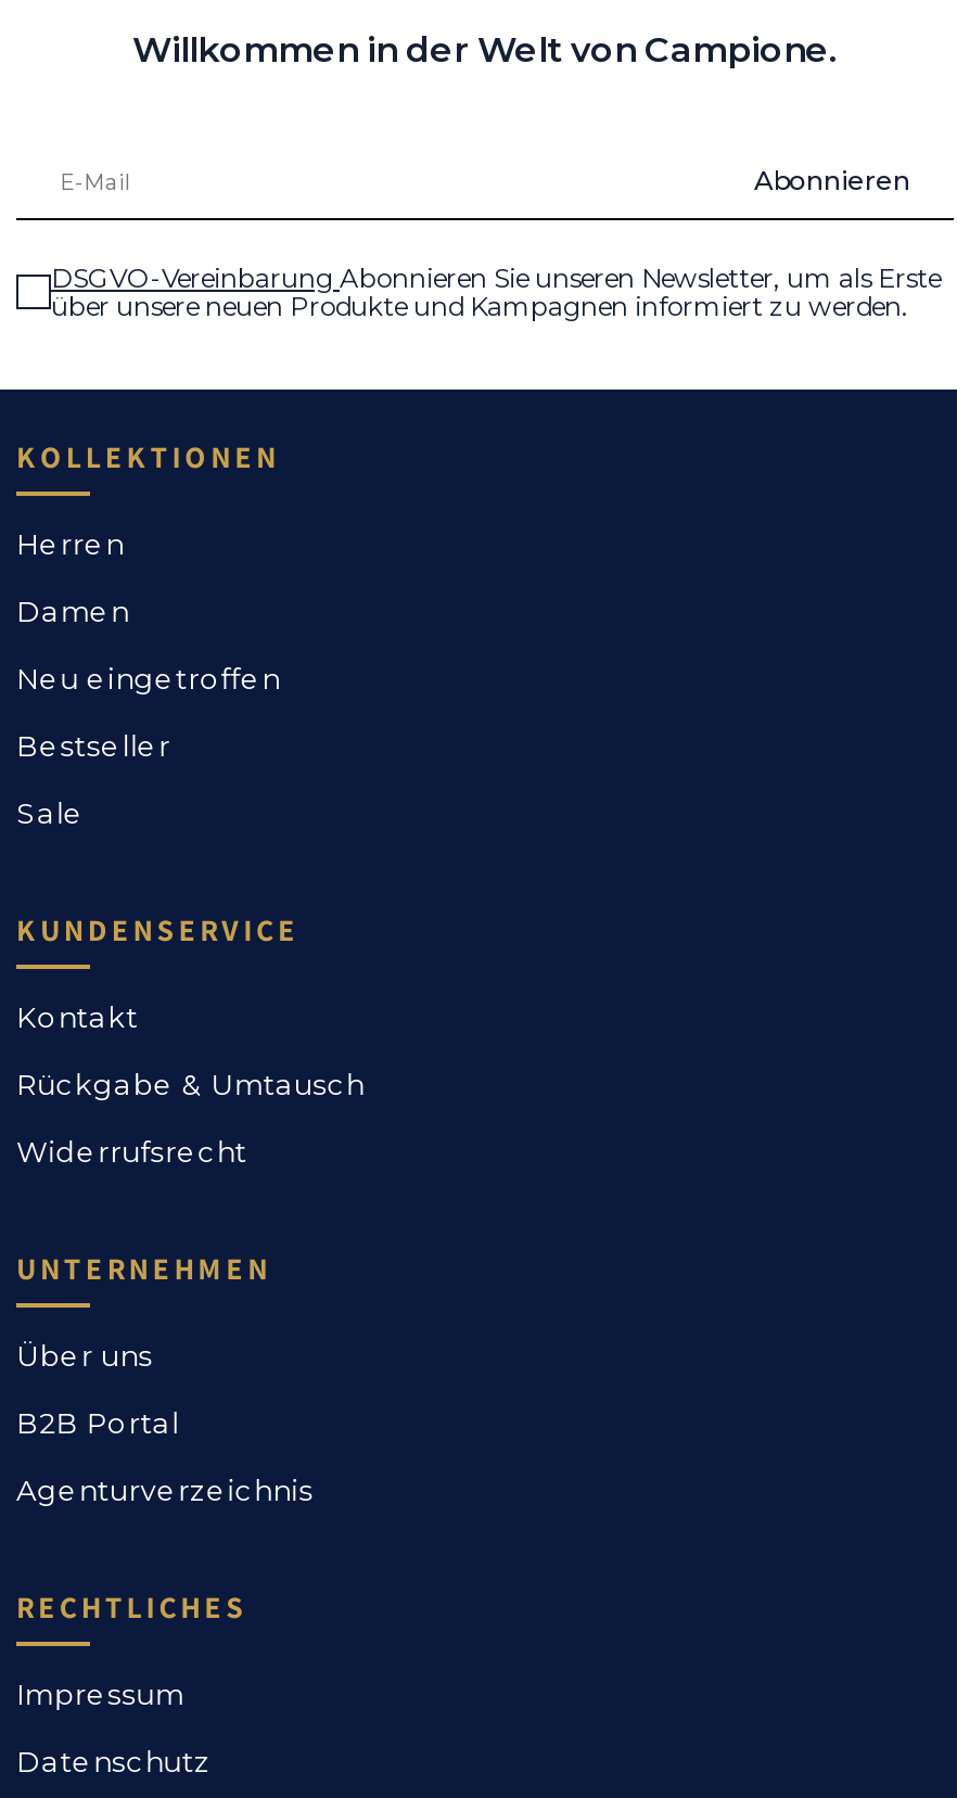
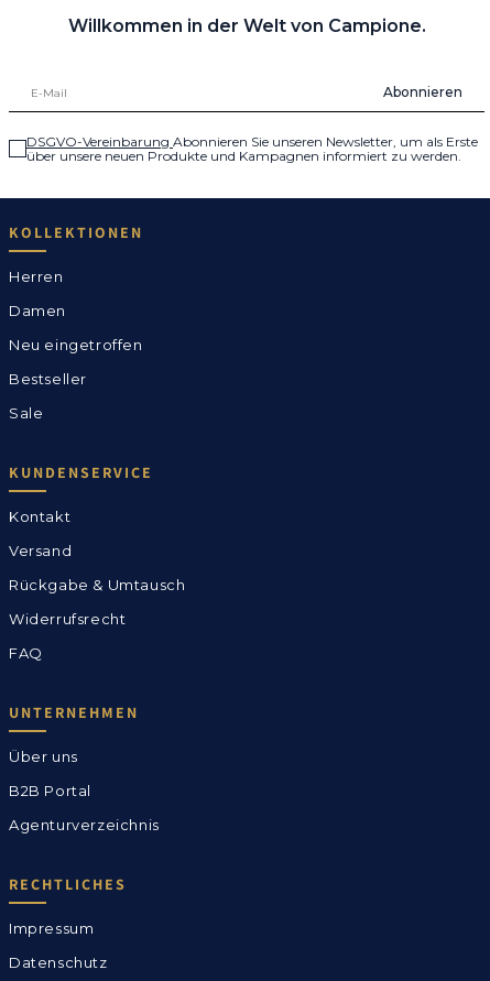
+ Versand

+ FAQ
